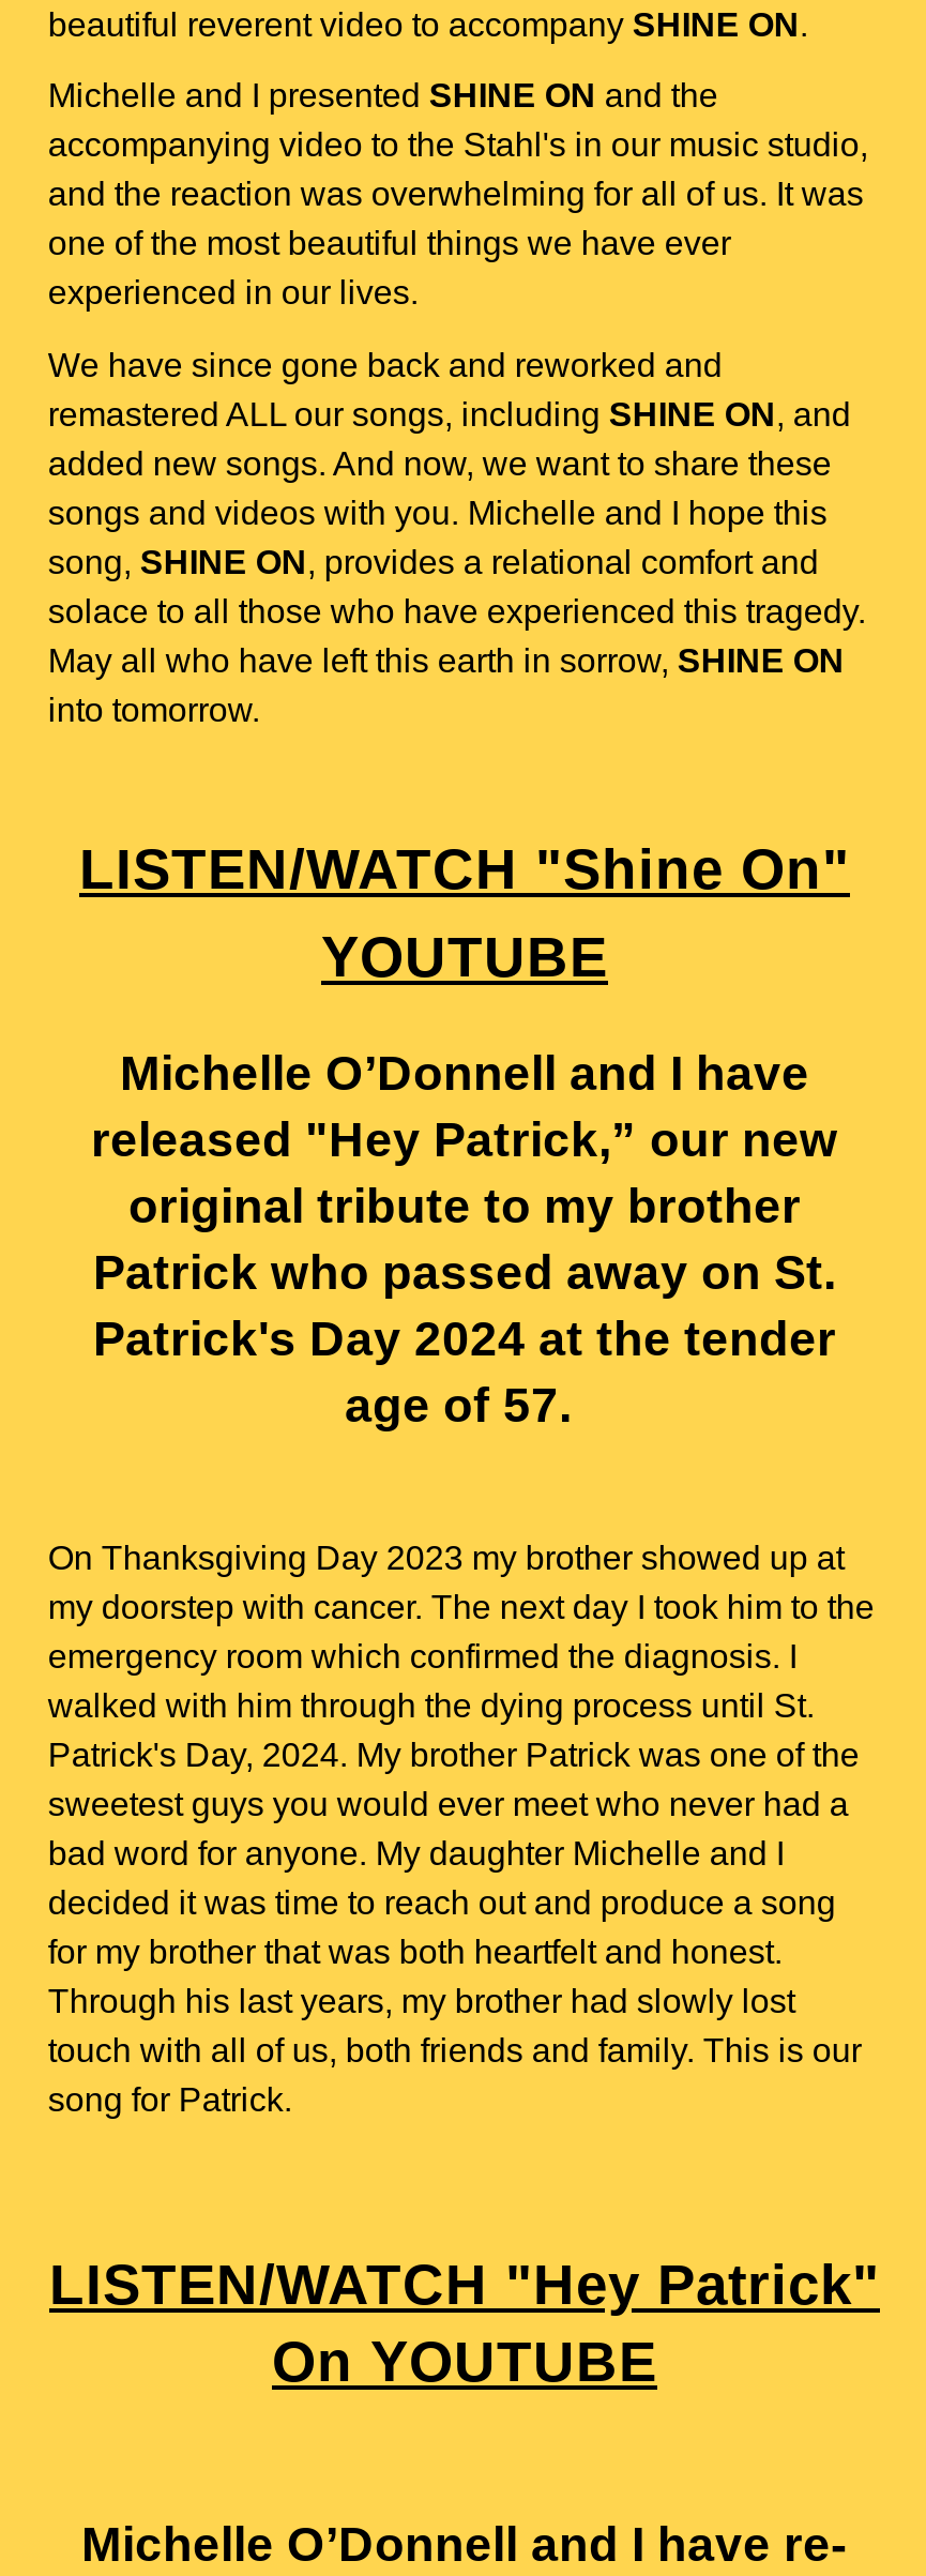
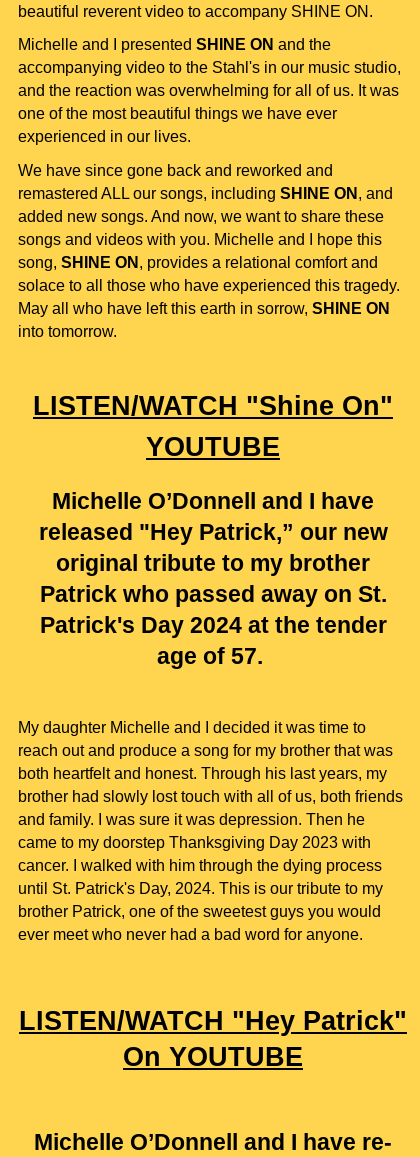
- On Thanksgiving Day 2023 my brother showed up at
- my doorstep with cancer. The next day I took him to the
- emergency room which confirmed the diagnosis. I
- walked with him through the dying process until St.
- Patrick's Day, 2024. My brother Patrick was one of the
- sweetest guys you would ever meet who never had a
- bad word for anyone. My daughter Michelle and I
- decided it was time to reach out and produce a song
- for my brother that was both heartfelt and honest.
- Through his last years, my brother had slowly lost
- touch with all of us, both friends and family. This is our
- song for Patrick.
+ My daughter Michelle and I decided it was time to
+ reach out and produce a song for my brother that was
+ both heartfelt and honest. Through his last years, my
+ brother had slowly lost touch with all of us, both friends
+ and family. I was sure it was depression. Then he
+ came to my doorstep Thanksgiving Day 2023 with
+ cancer. I walked with him through the dying process
+ until St. Patrick's Day, 2024. This is our tribute to my
+ brother Patrick, one of the sweetest guys you would
+ ever meet who never had a bad word for anyone.
